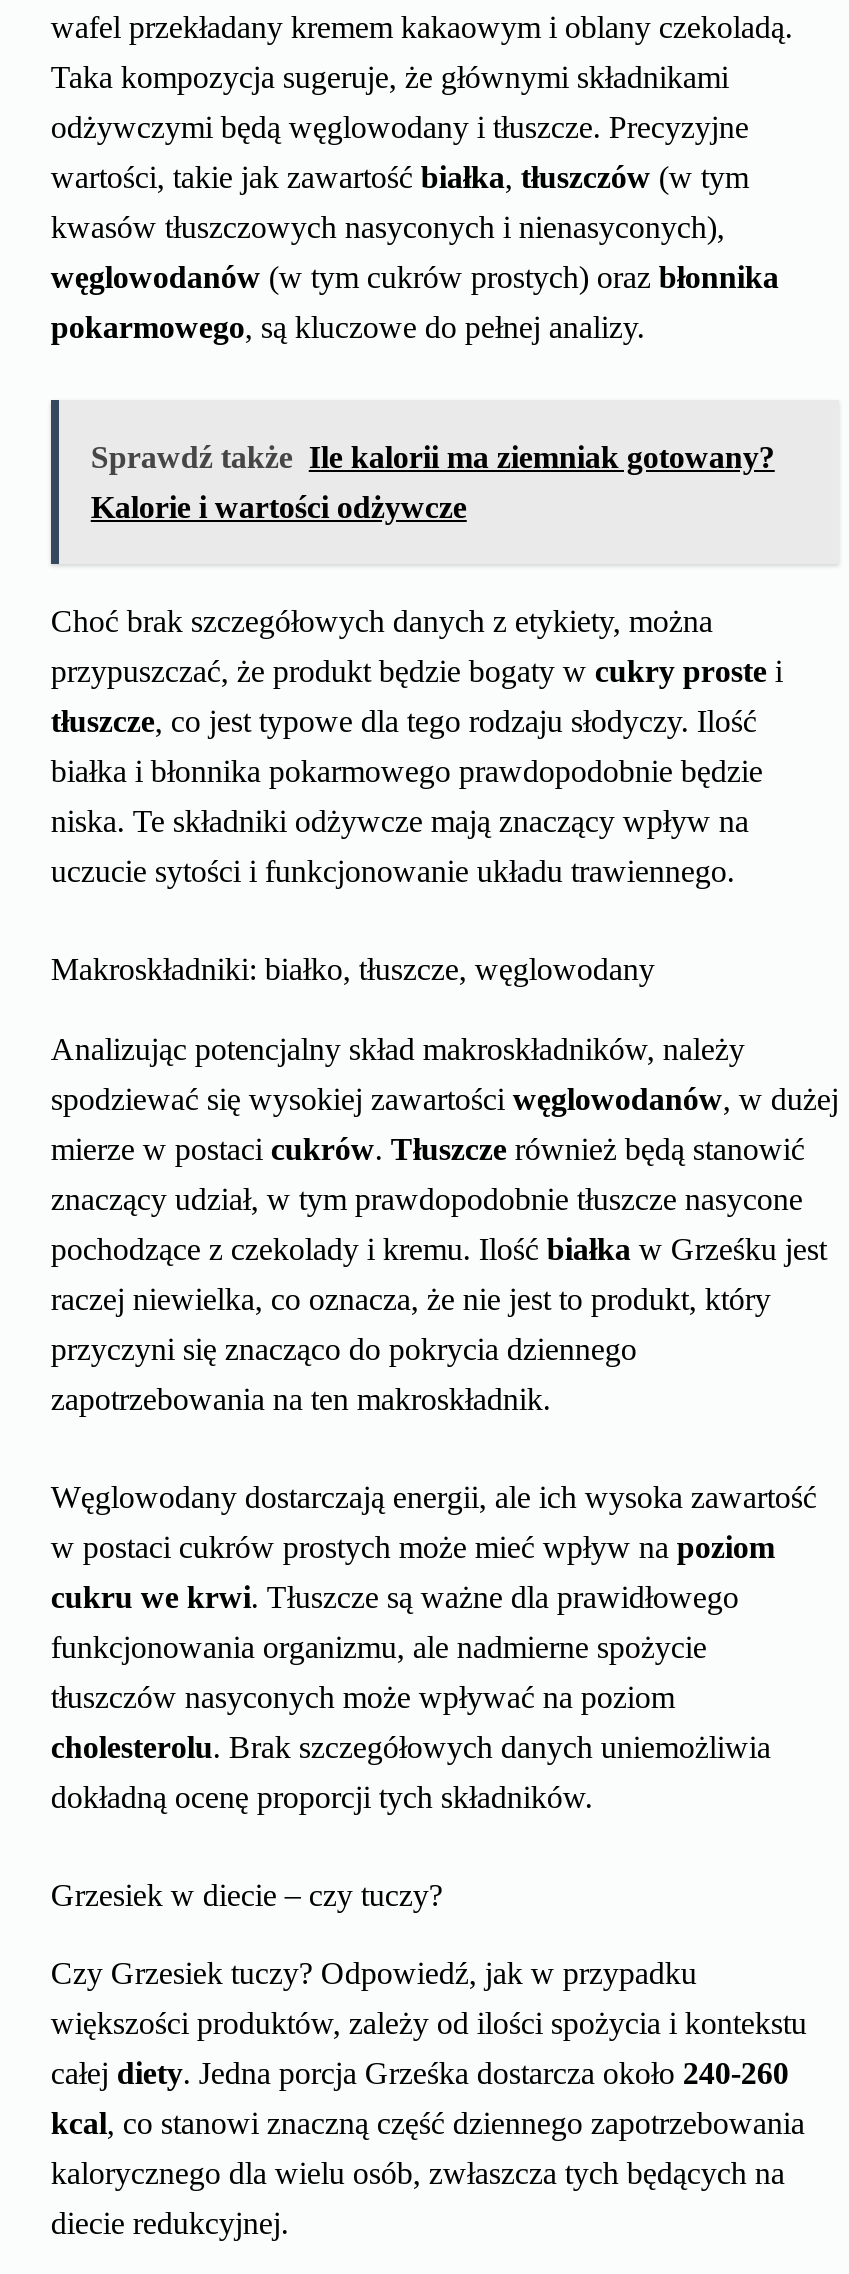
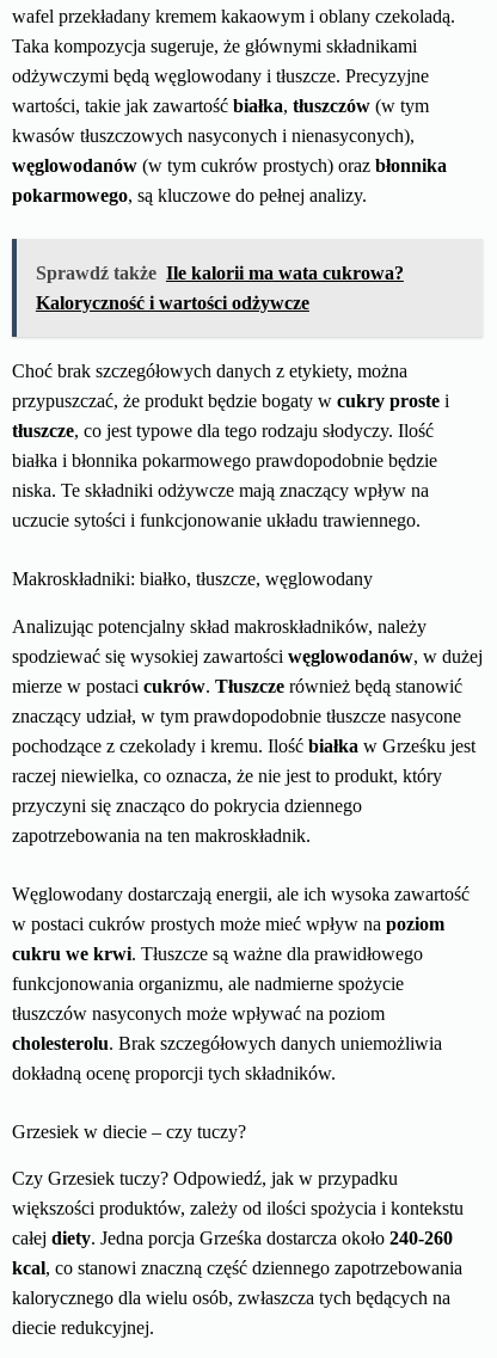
- Sprawdź także Ile kalorii ma ziemniak gotowany?
+ Sprawdź także Ile kalorii ma wata cukrowa?

- Kalorie i wartości odżywcze
+ Kaloryczność i wartości odżywcze
